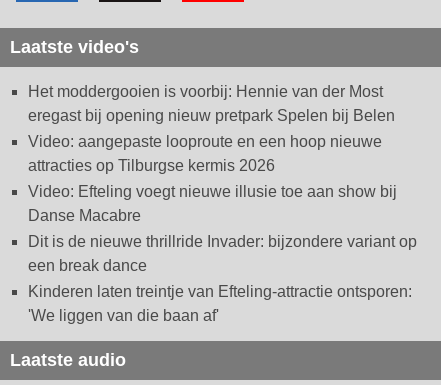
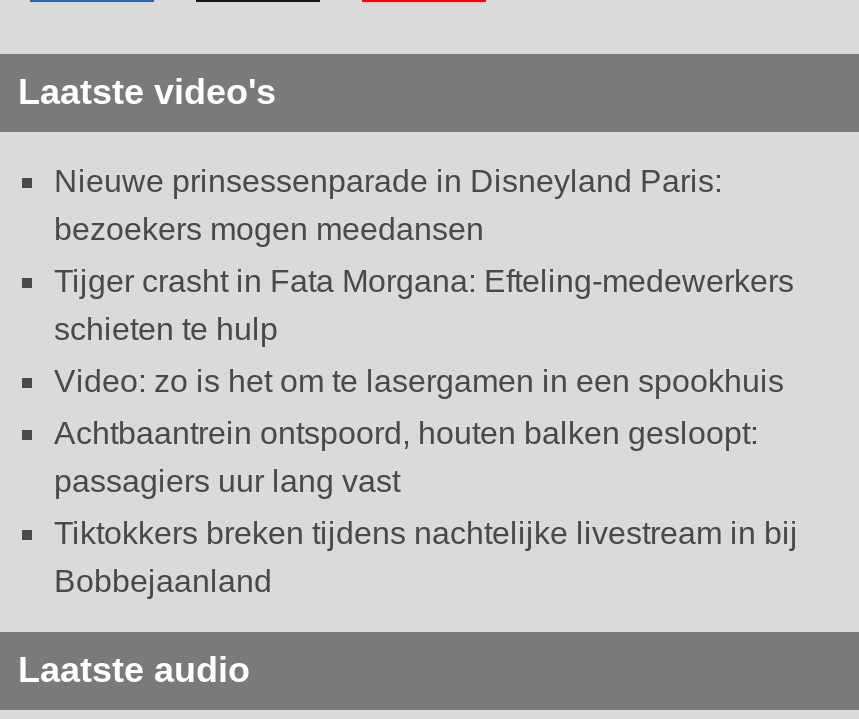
- Het moddergooien is voorbij: Hennie van der Most
- eregast bij opening nieuw pretpark Spelen bij Belen
+ Nieuwe prinsessenparade in Disneyland Paris:
+ bezoekers mogen meedansen

- Video: aangepaste looproute en een hoop nieuwe
- attracties op Tilburgse kermis 2026
+ Tijger crasht in Fata Morgana: Efteling-medewerkers
+ schieten te hulp

- Video: Efteling voegt nieuwe illusie toe aan show bij
- Danse Macabre
+ Video: zo is het om te lasergamen in een spookhuis

- Dit is de nieuwe thrillride Invader: bijzondere variant op
- een break dance
+ Achtbaantrein ontspoord, houten balken gesloopt:
+ passagiers uur lang vast

- Kinderen laten treintje van Efteling-attractie ontsporen:
- 'We liggen van die baan af'
+ Tiktokkers breken tijdens nachtelijke livestream in bij
+ Bobbejaanland
